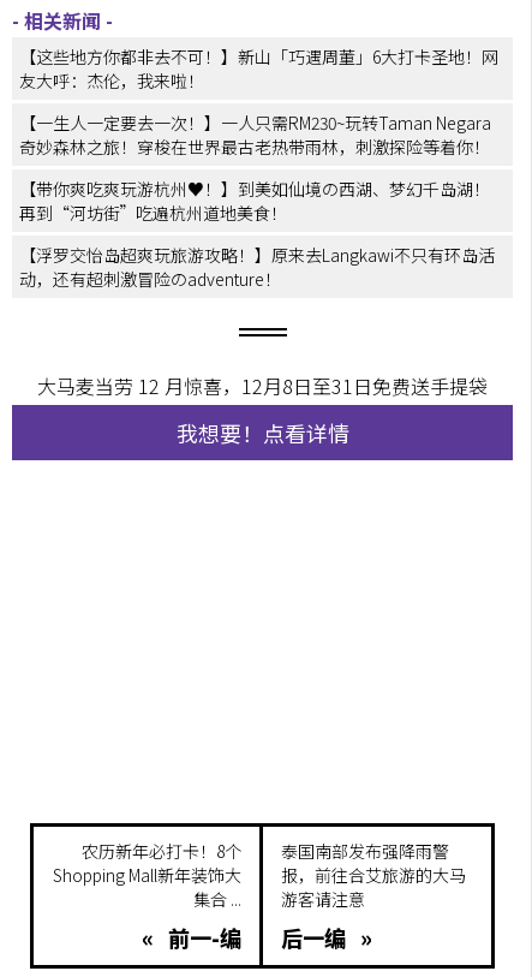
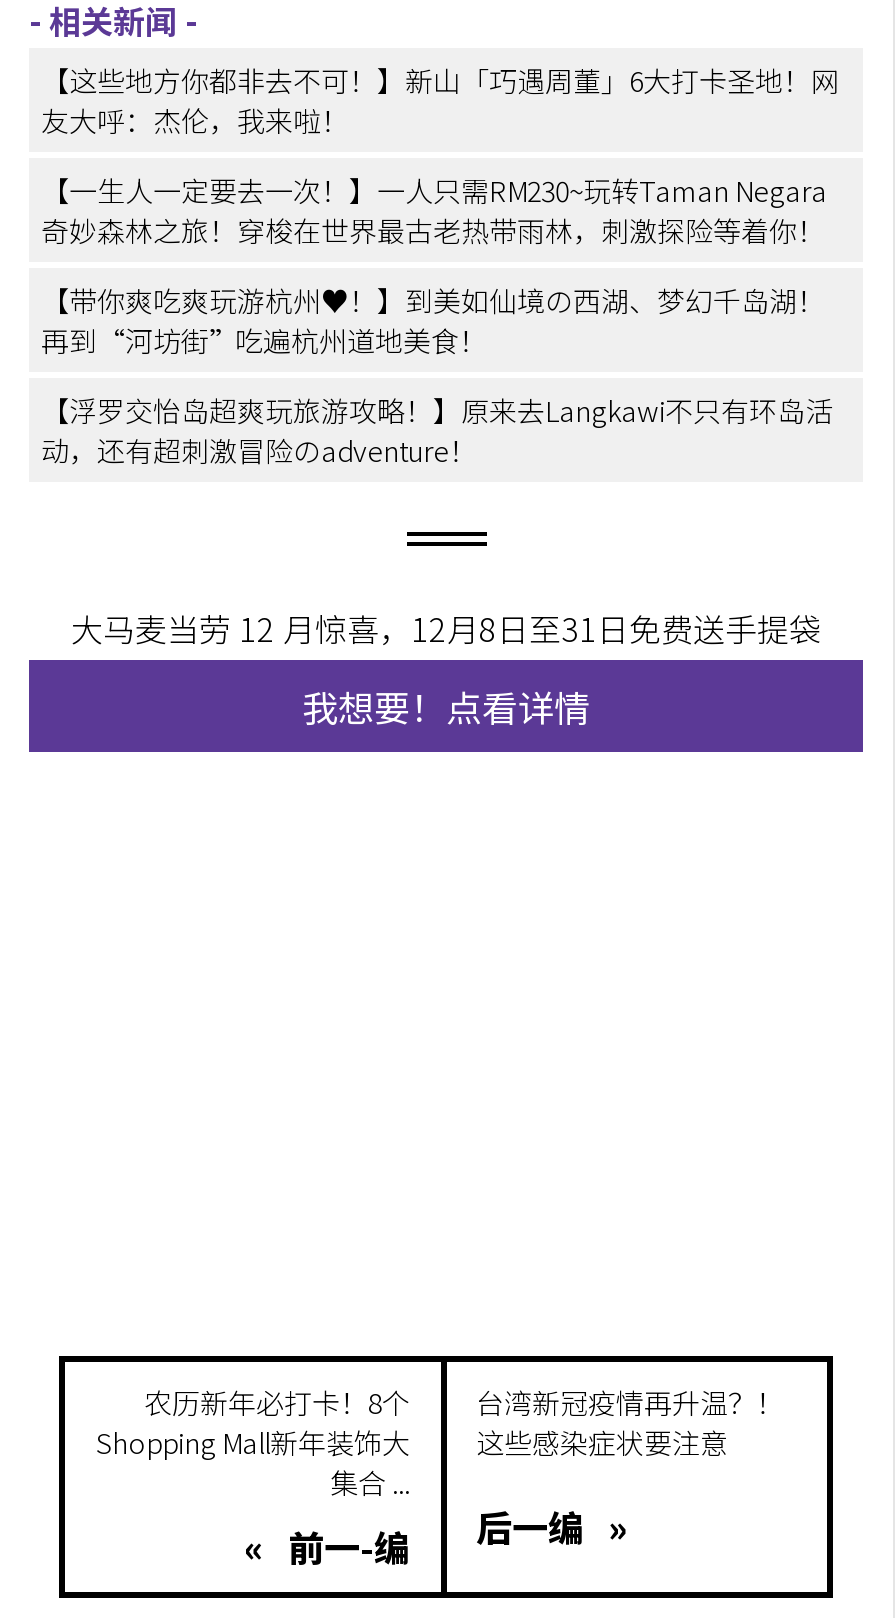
- 泰国南部发布强降雨警
- 报，前往合艾旅游的大马
- 游客请注意
+ 台湾新冠疫情再升温？！
+ 这些感染症状要注意
